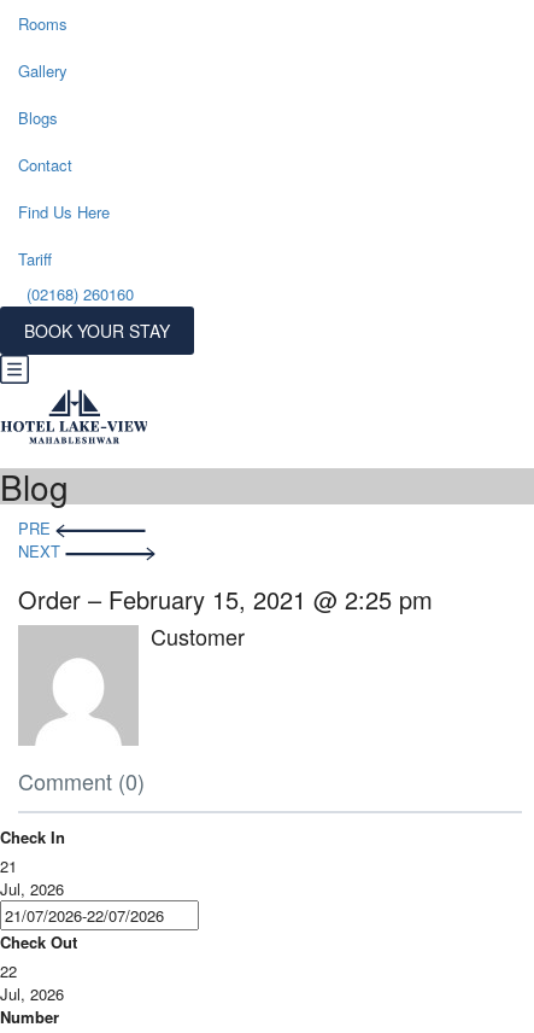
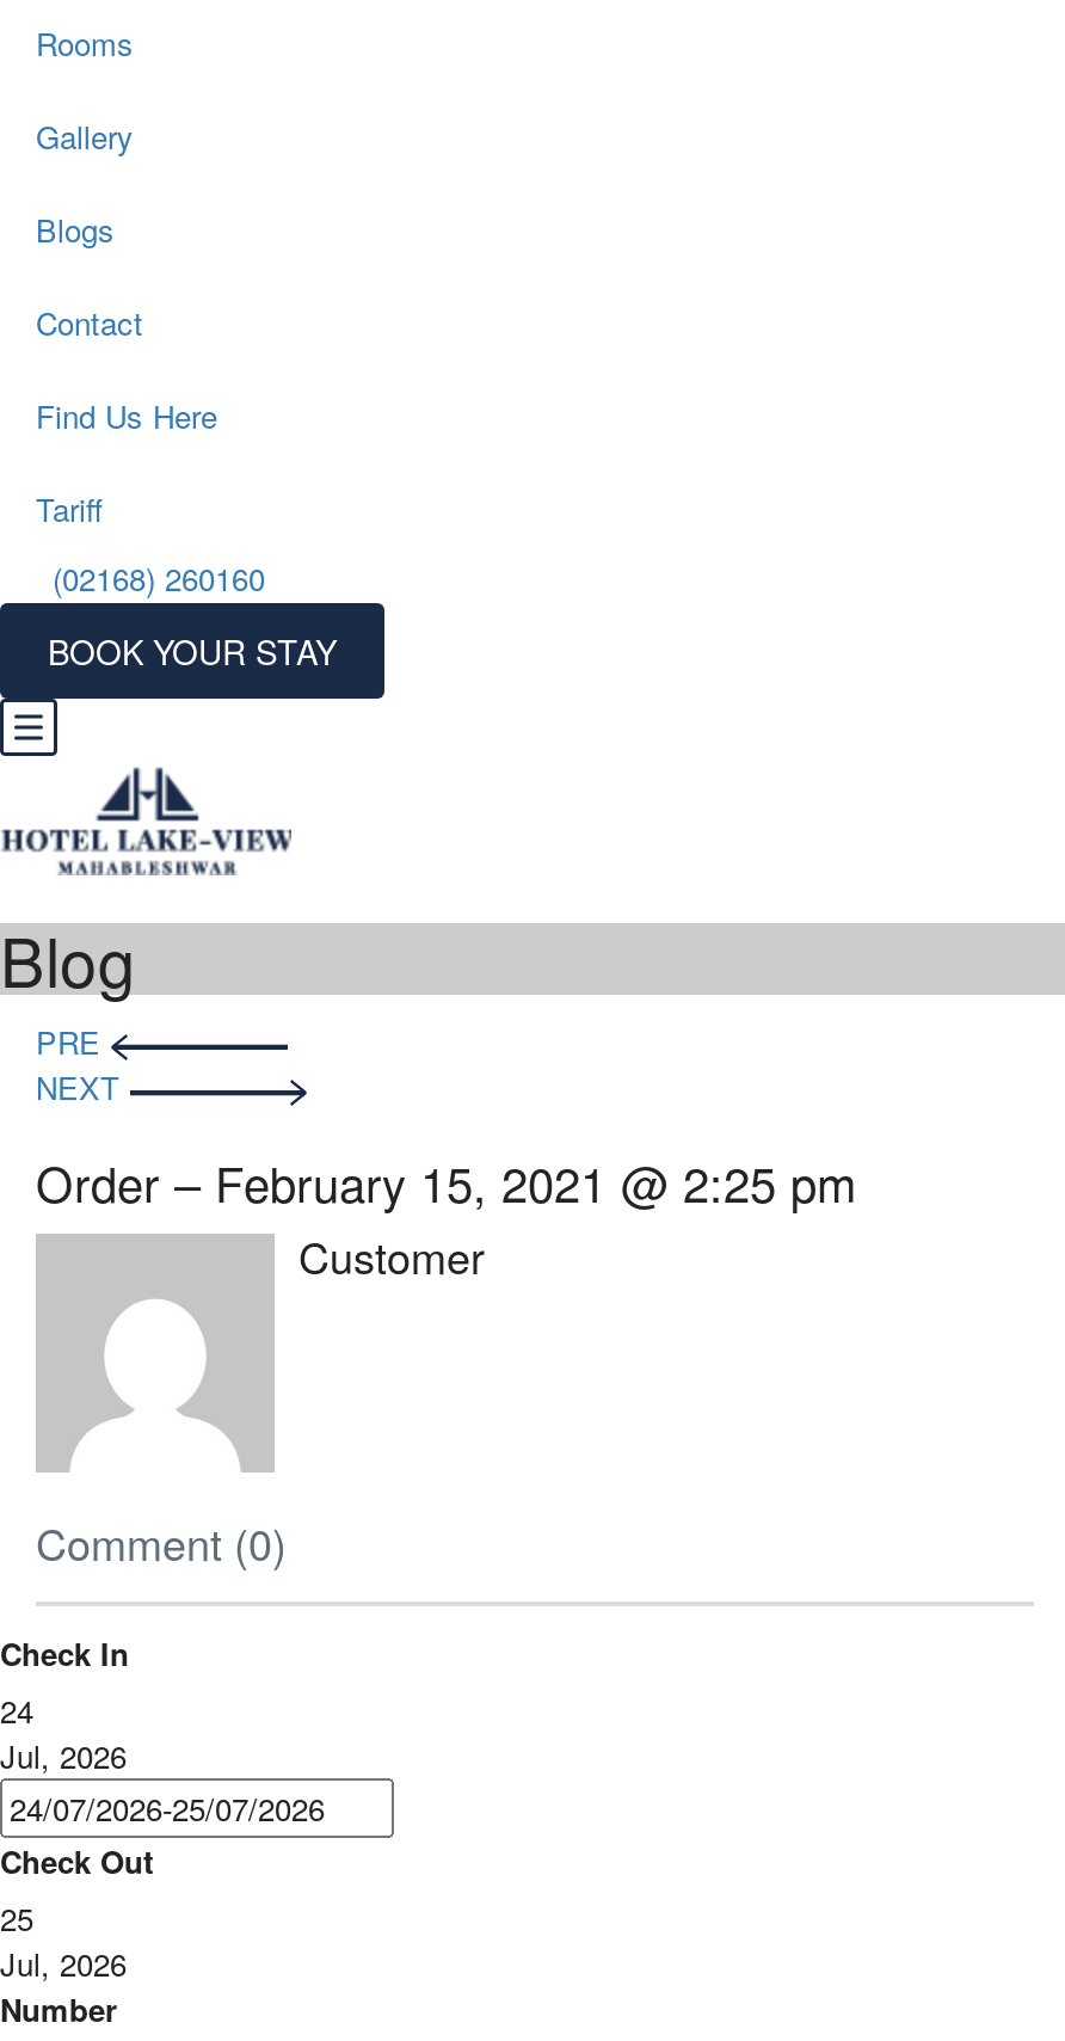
- 21
+ 24

- 22
+ 25
